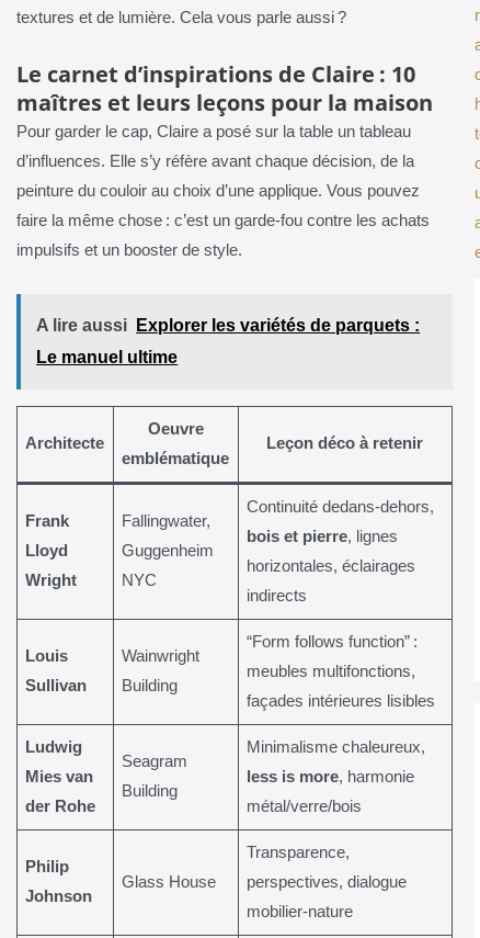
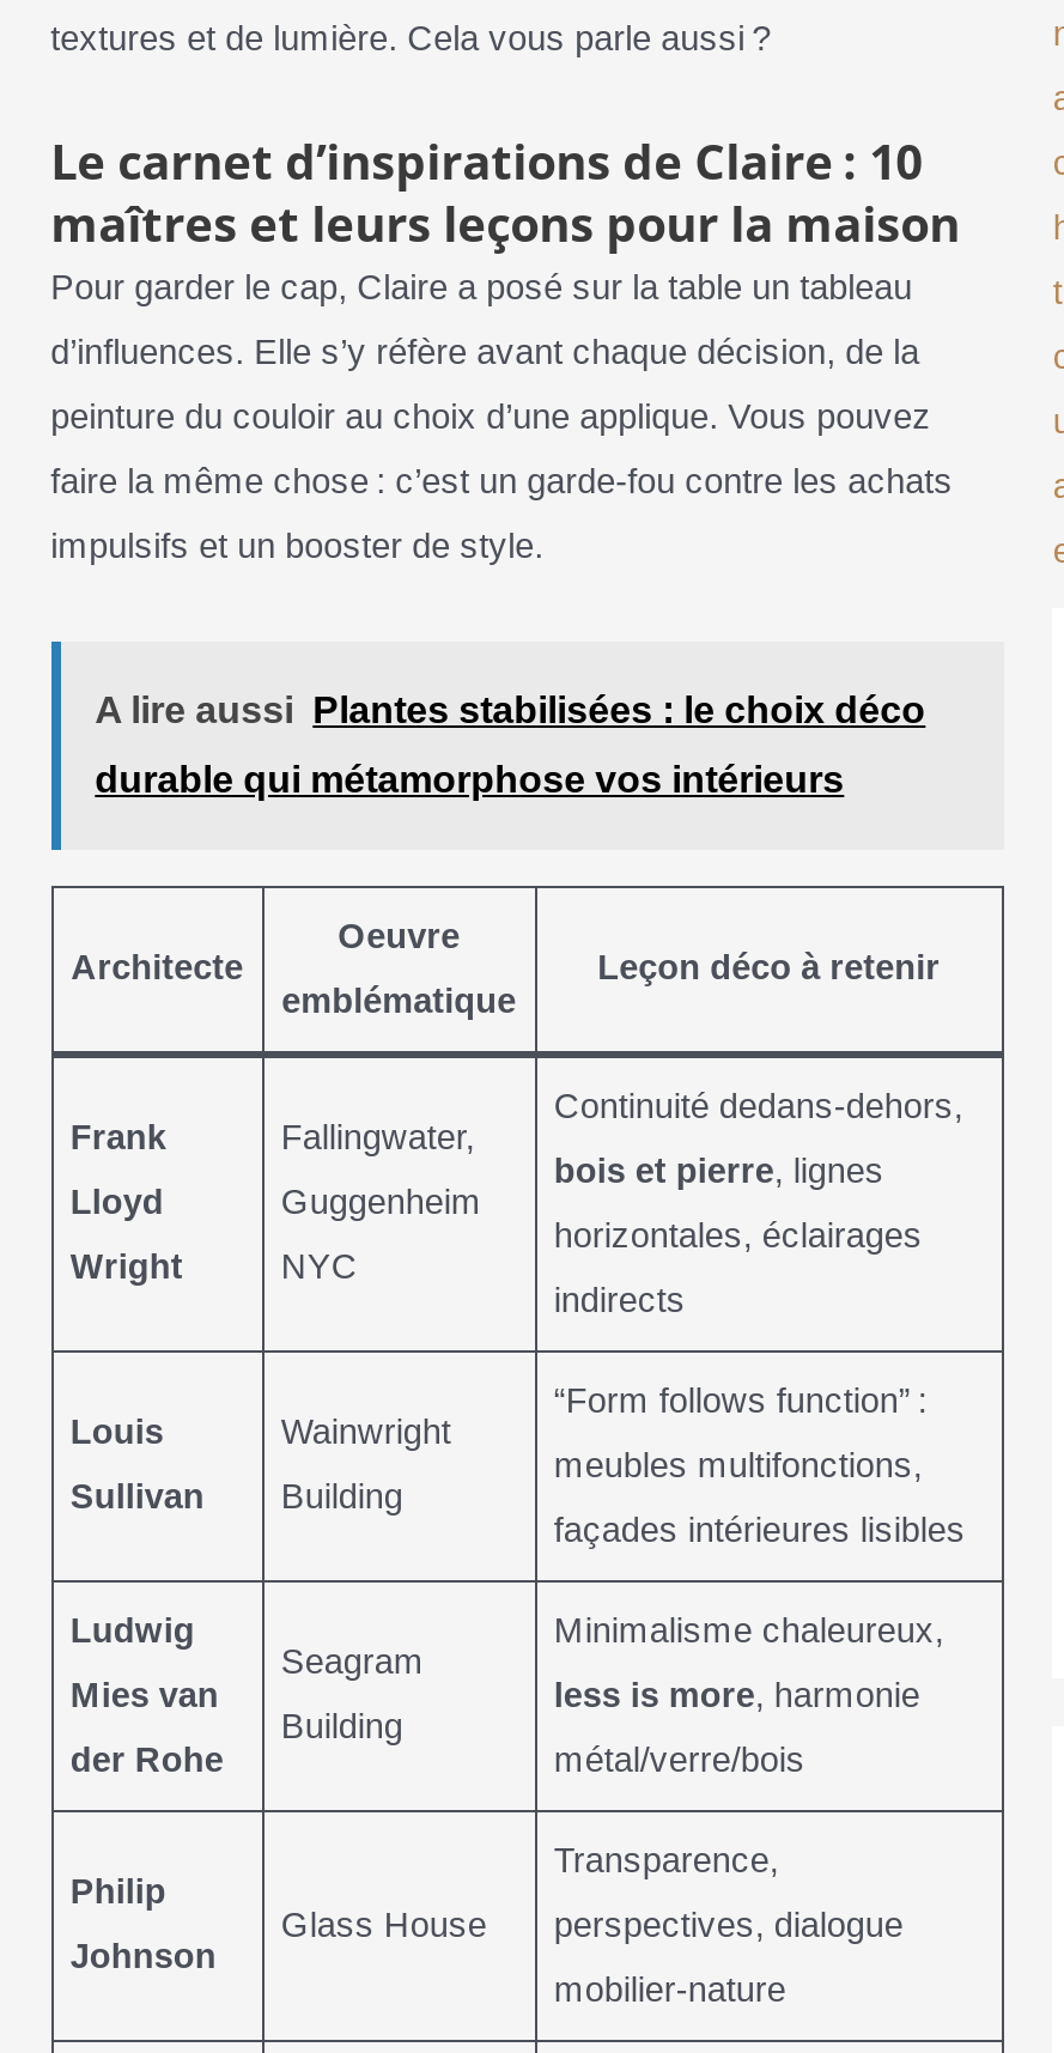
- A lire aussi Explorer les variétés de parquets :
+ A lire aussi Plantes stabilisées : le choix déco

- Le manuel ultime
+ durable qui métamorphose vos intérieurs
